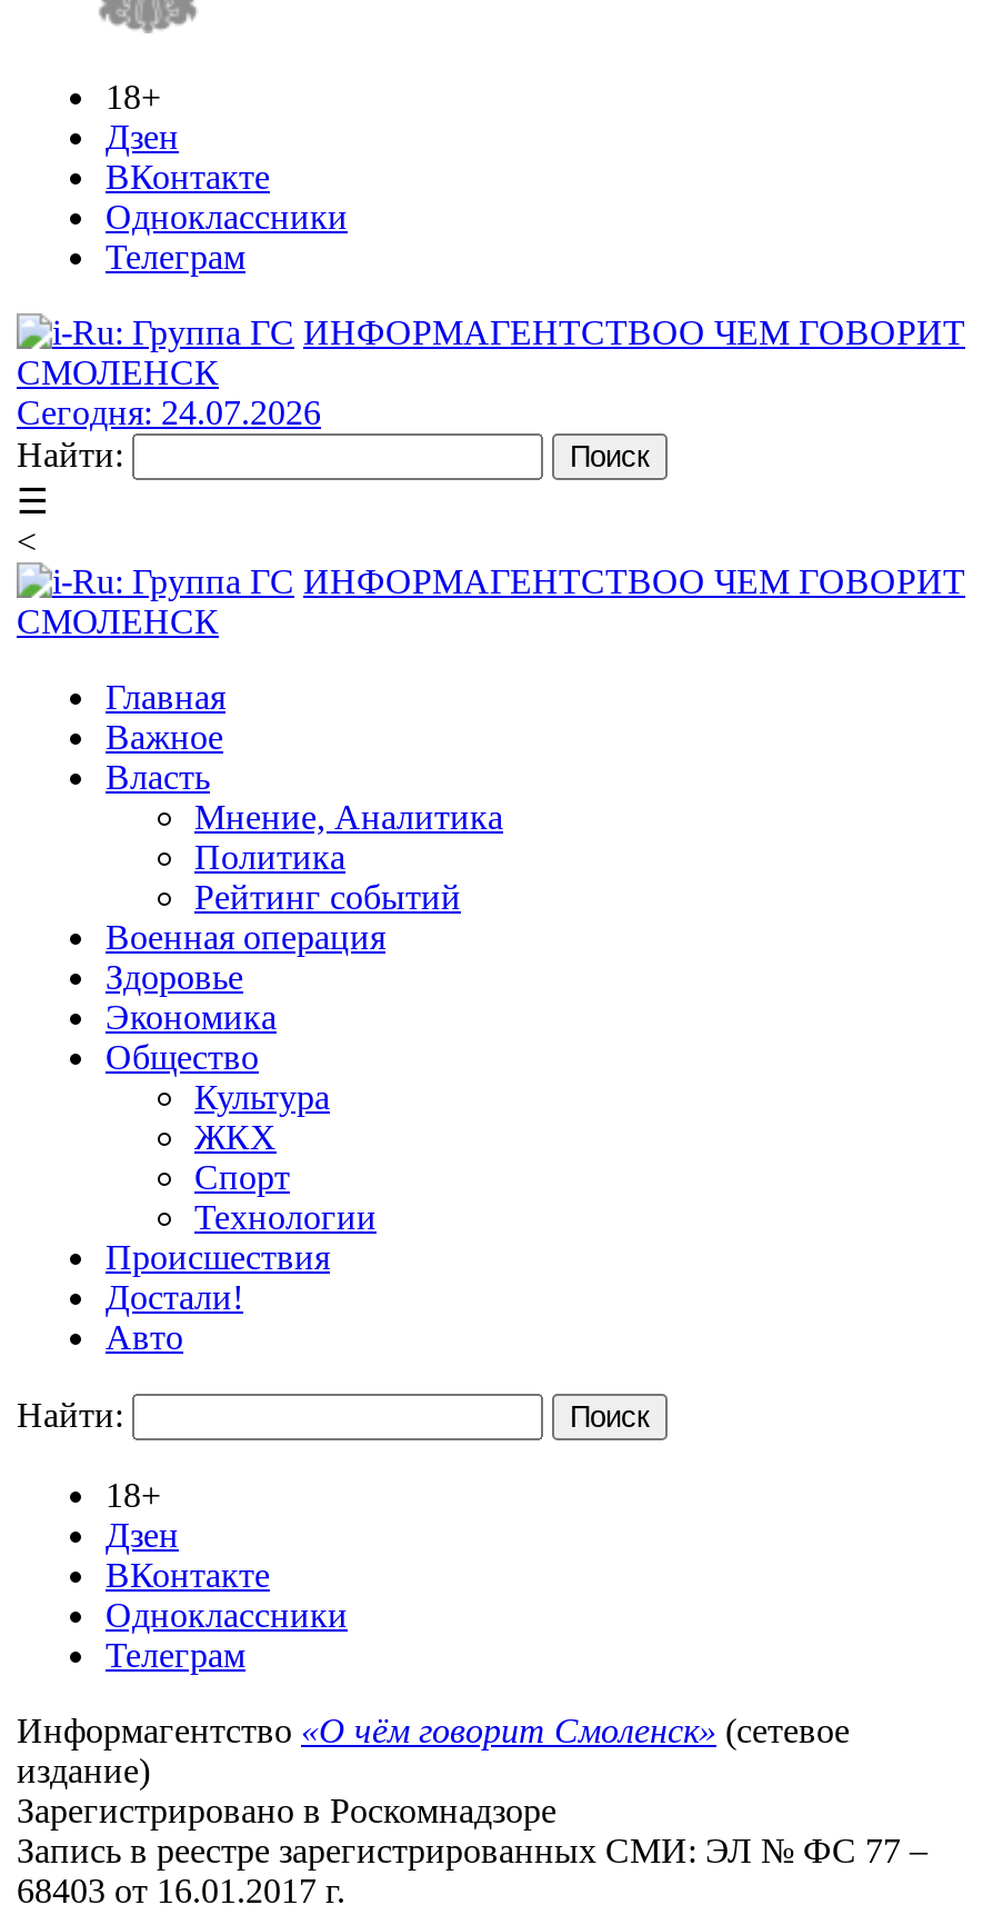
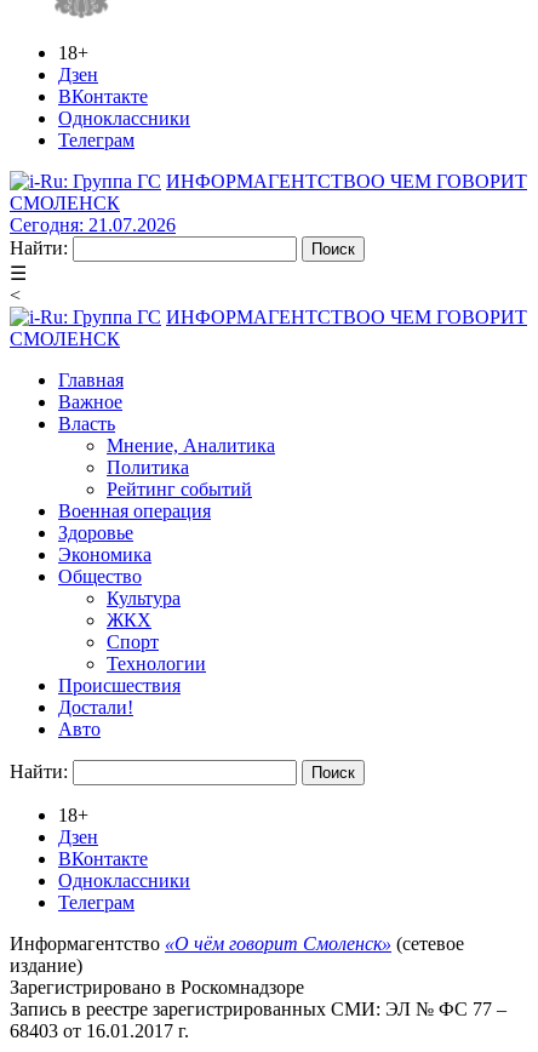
- Сегодня: 24.07.2026
+ Сегодня: 21.07.2026
